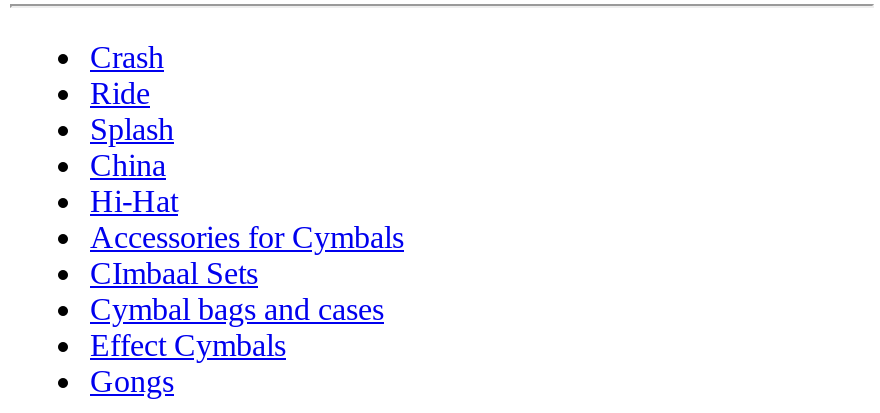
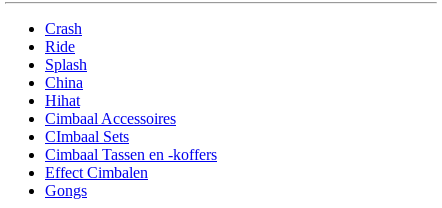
- Hi-Hat
- Accessories for Cymbals
+ Hihat
+ Cimbaal Accessoires

- Cymbal bags and cases
- Effect Cymbals
+ Cimbaal Tassen en -koffers
+ Effect Cimbalen
